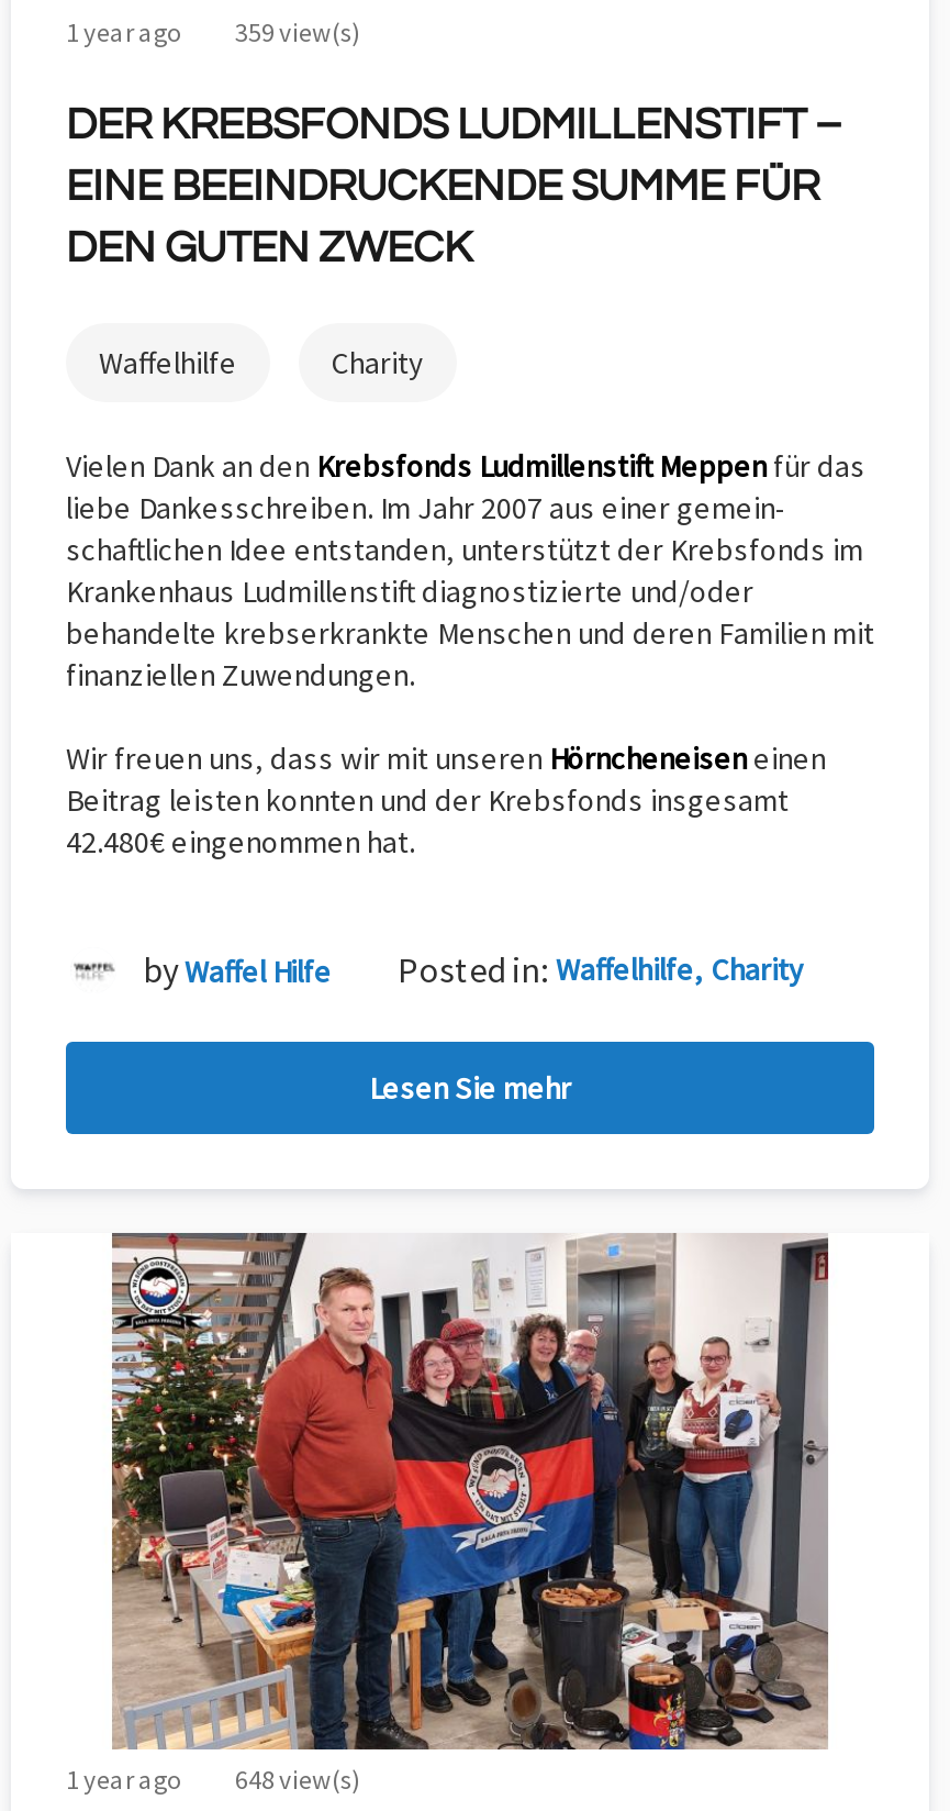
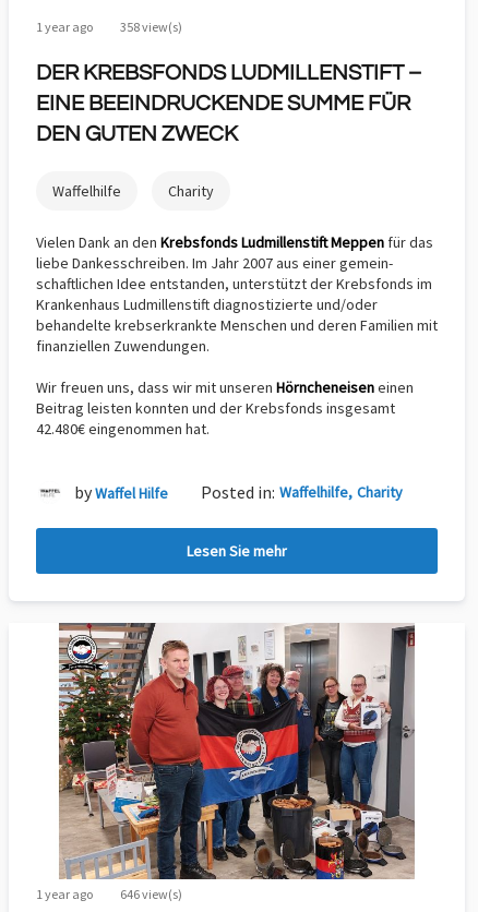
- 1 year ago 359 view(s)
+ 1 year ago 358 view(s)

- 1 year ago 648 view(s)
+ 1 year ago 646 view(s)
